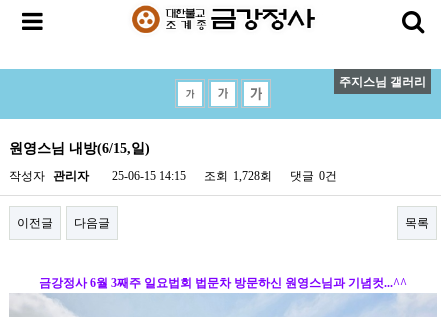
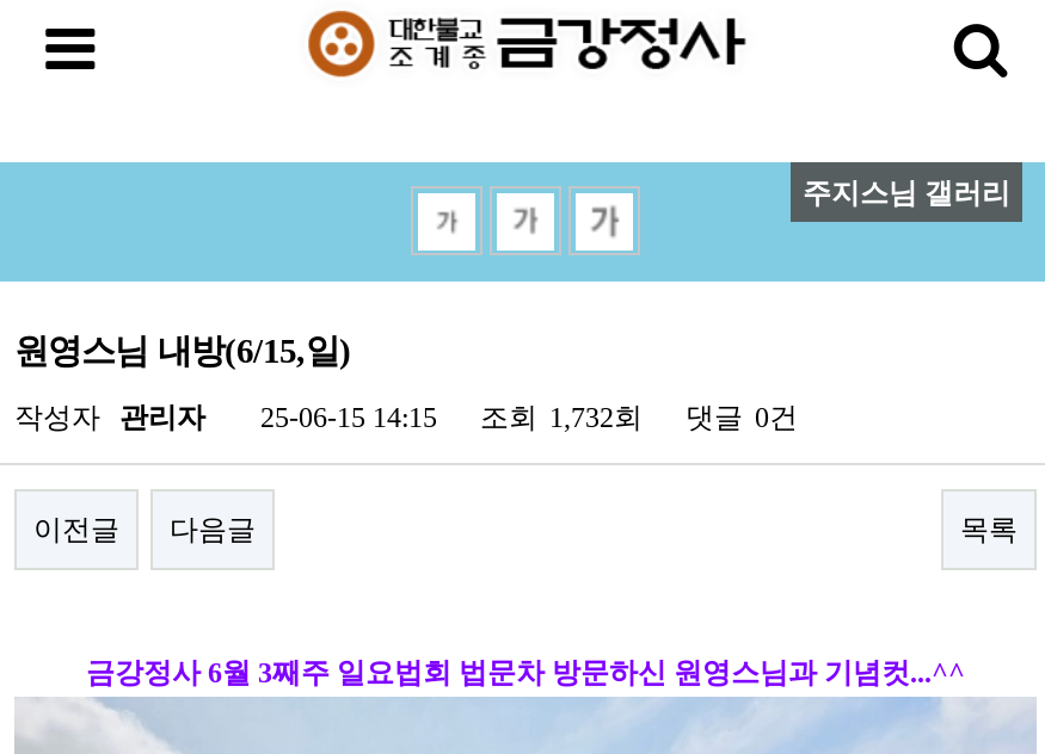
- 작성자 관리자 25-06-15 14:15 조회 1,728회 댓글 0건
+ 작성자 관리자 25-06-15 14:15 조회 1,732회 댓글 0건
